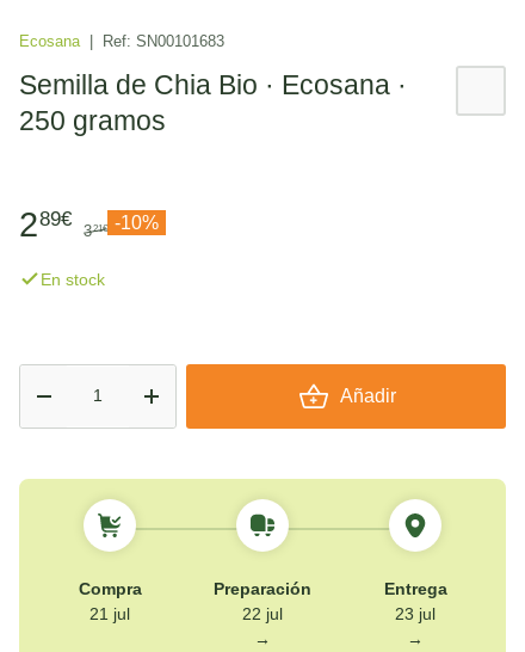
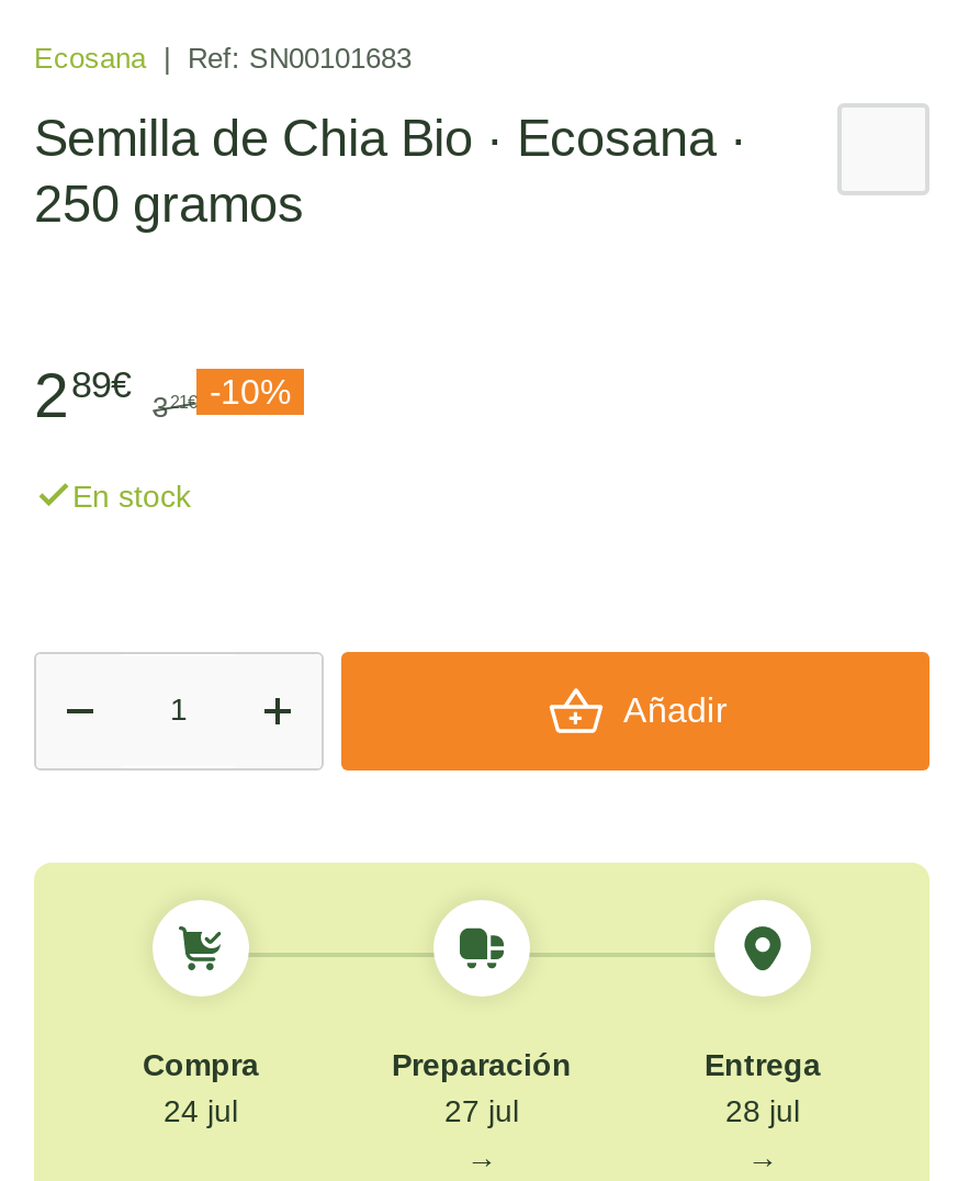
- 21 jul
+ 24 jul

- 22 jul
+ 27 jul

- 23 jul
+ 28 jul
